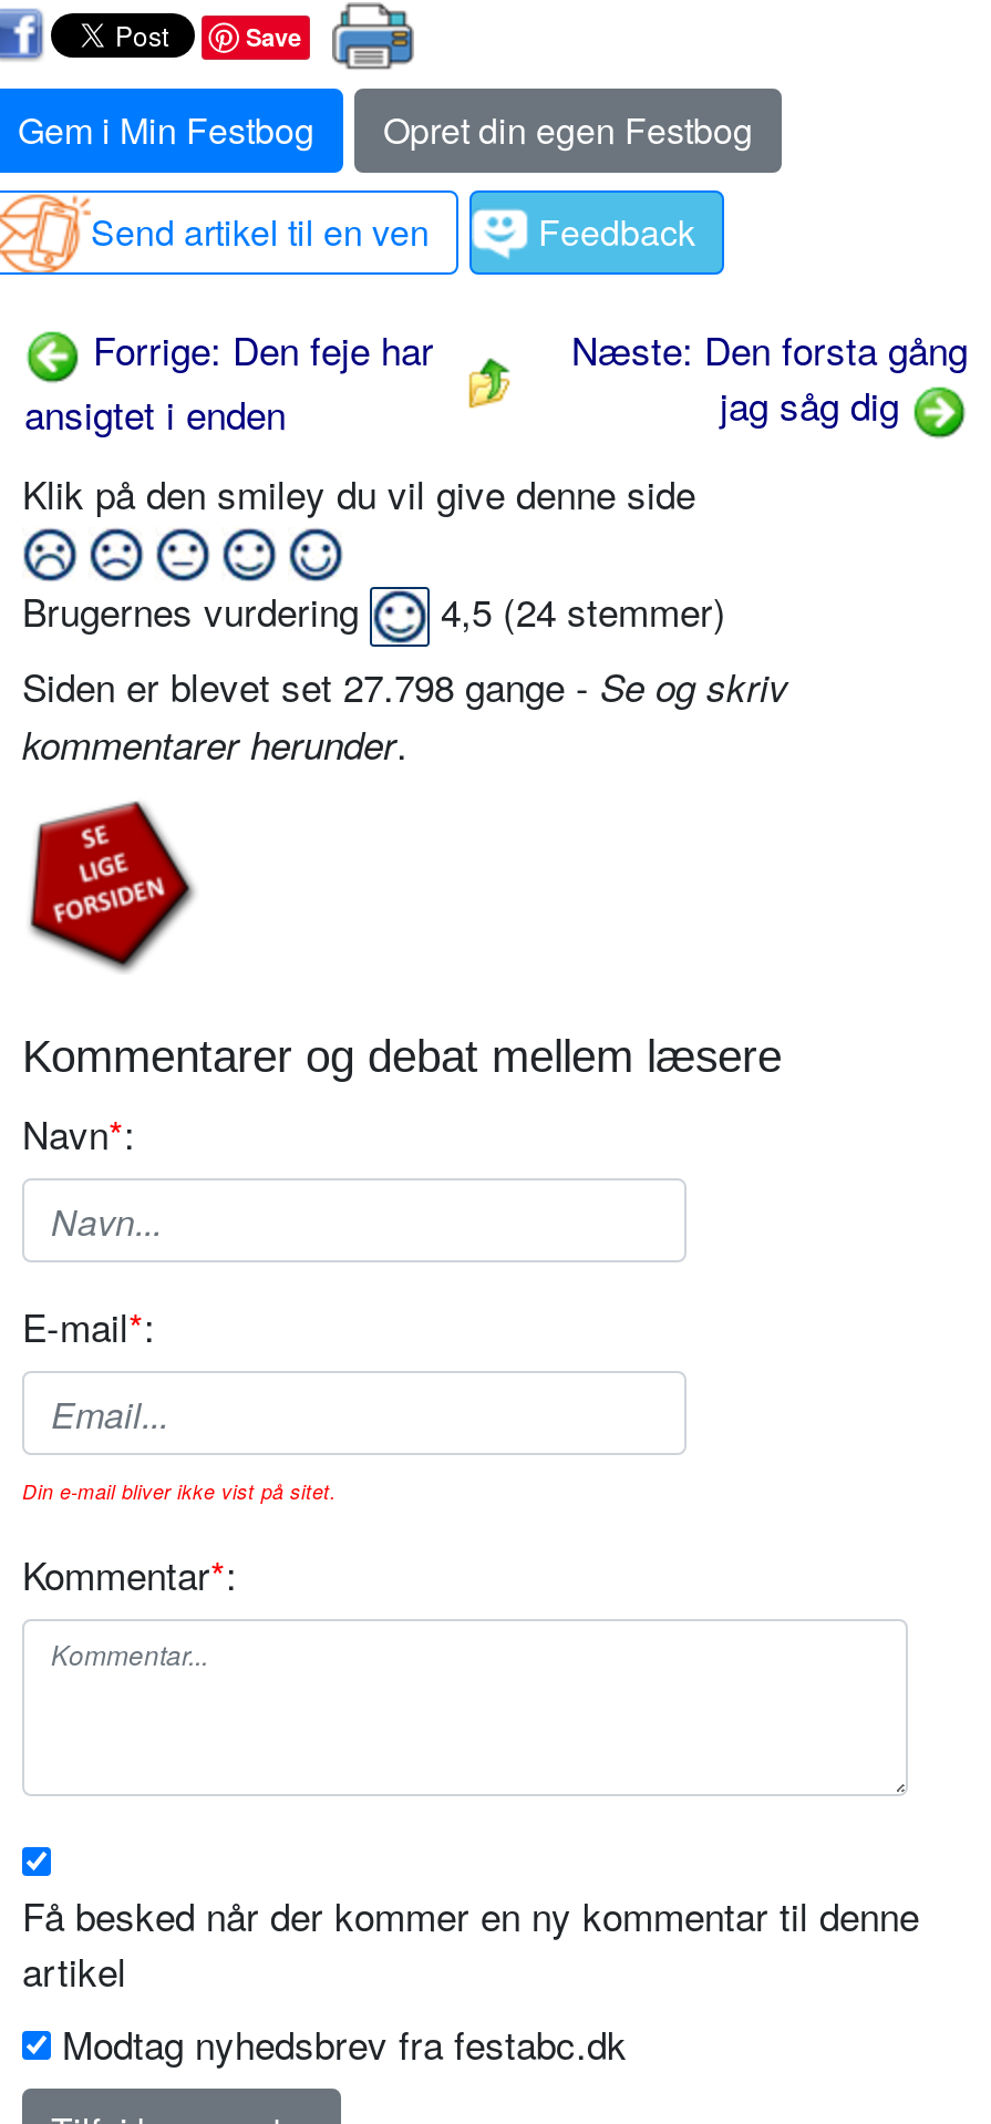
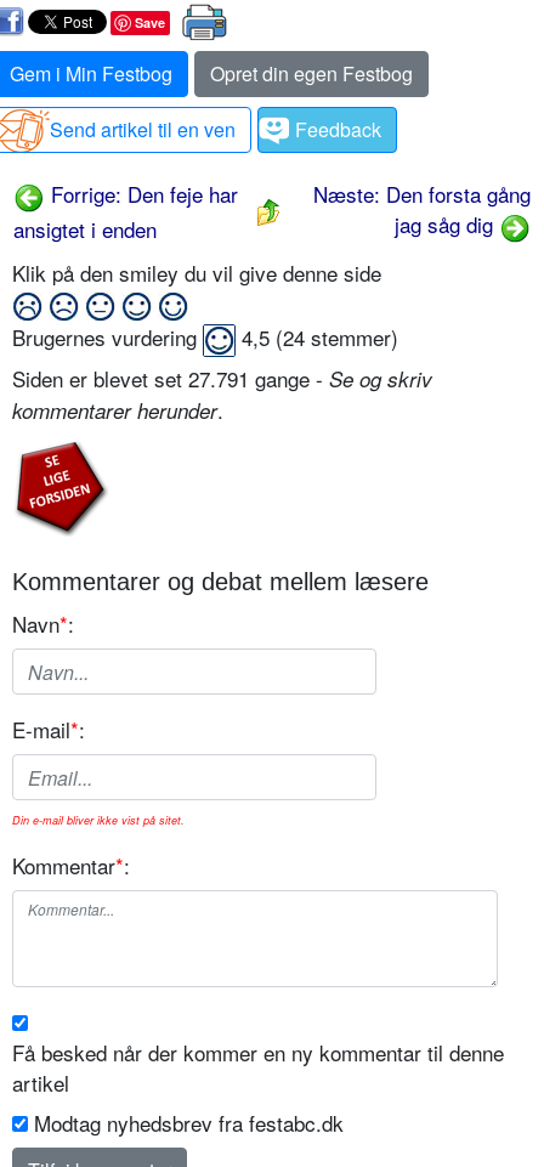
- Siden er blevet set 27.798 gange - Se og skriv
+ Siden er blevet set 27.791 gange - Se og skriv
